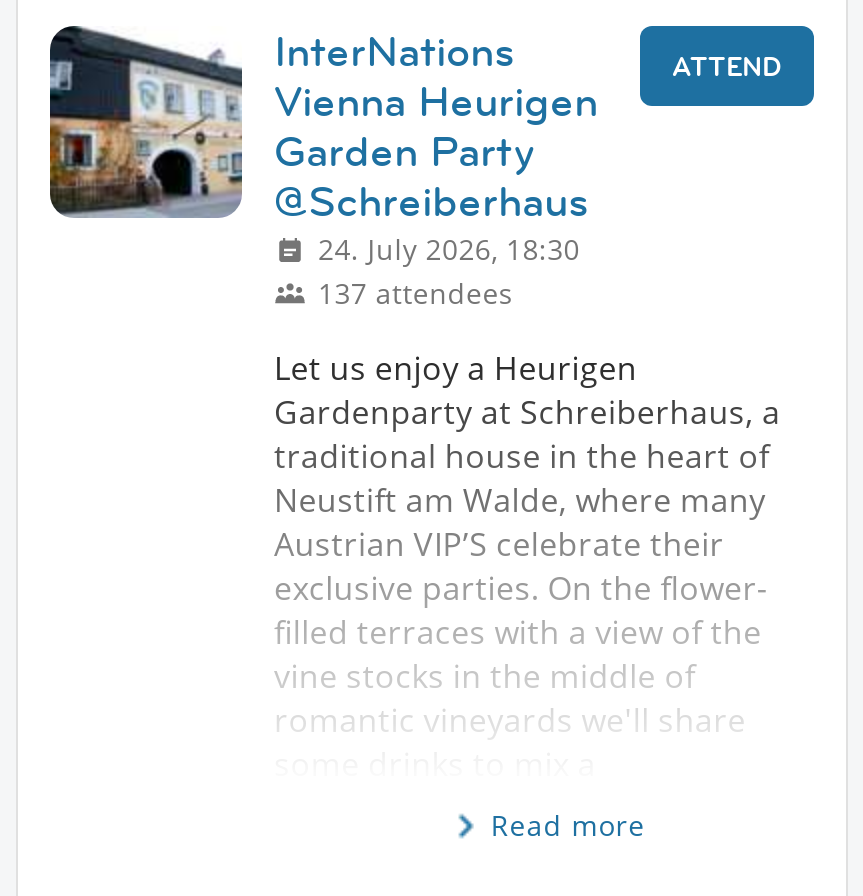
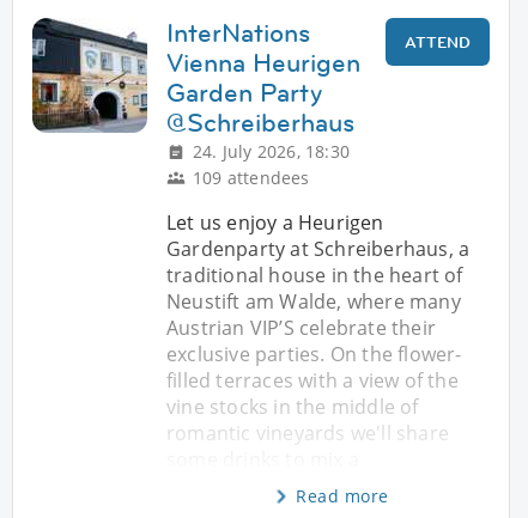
- 137 attendees
+ 109 attendees
